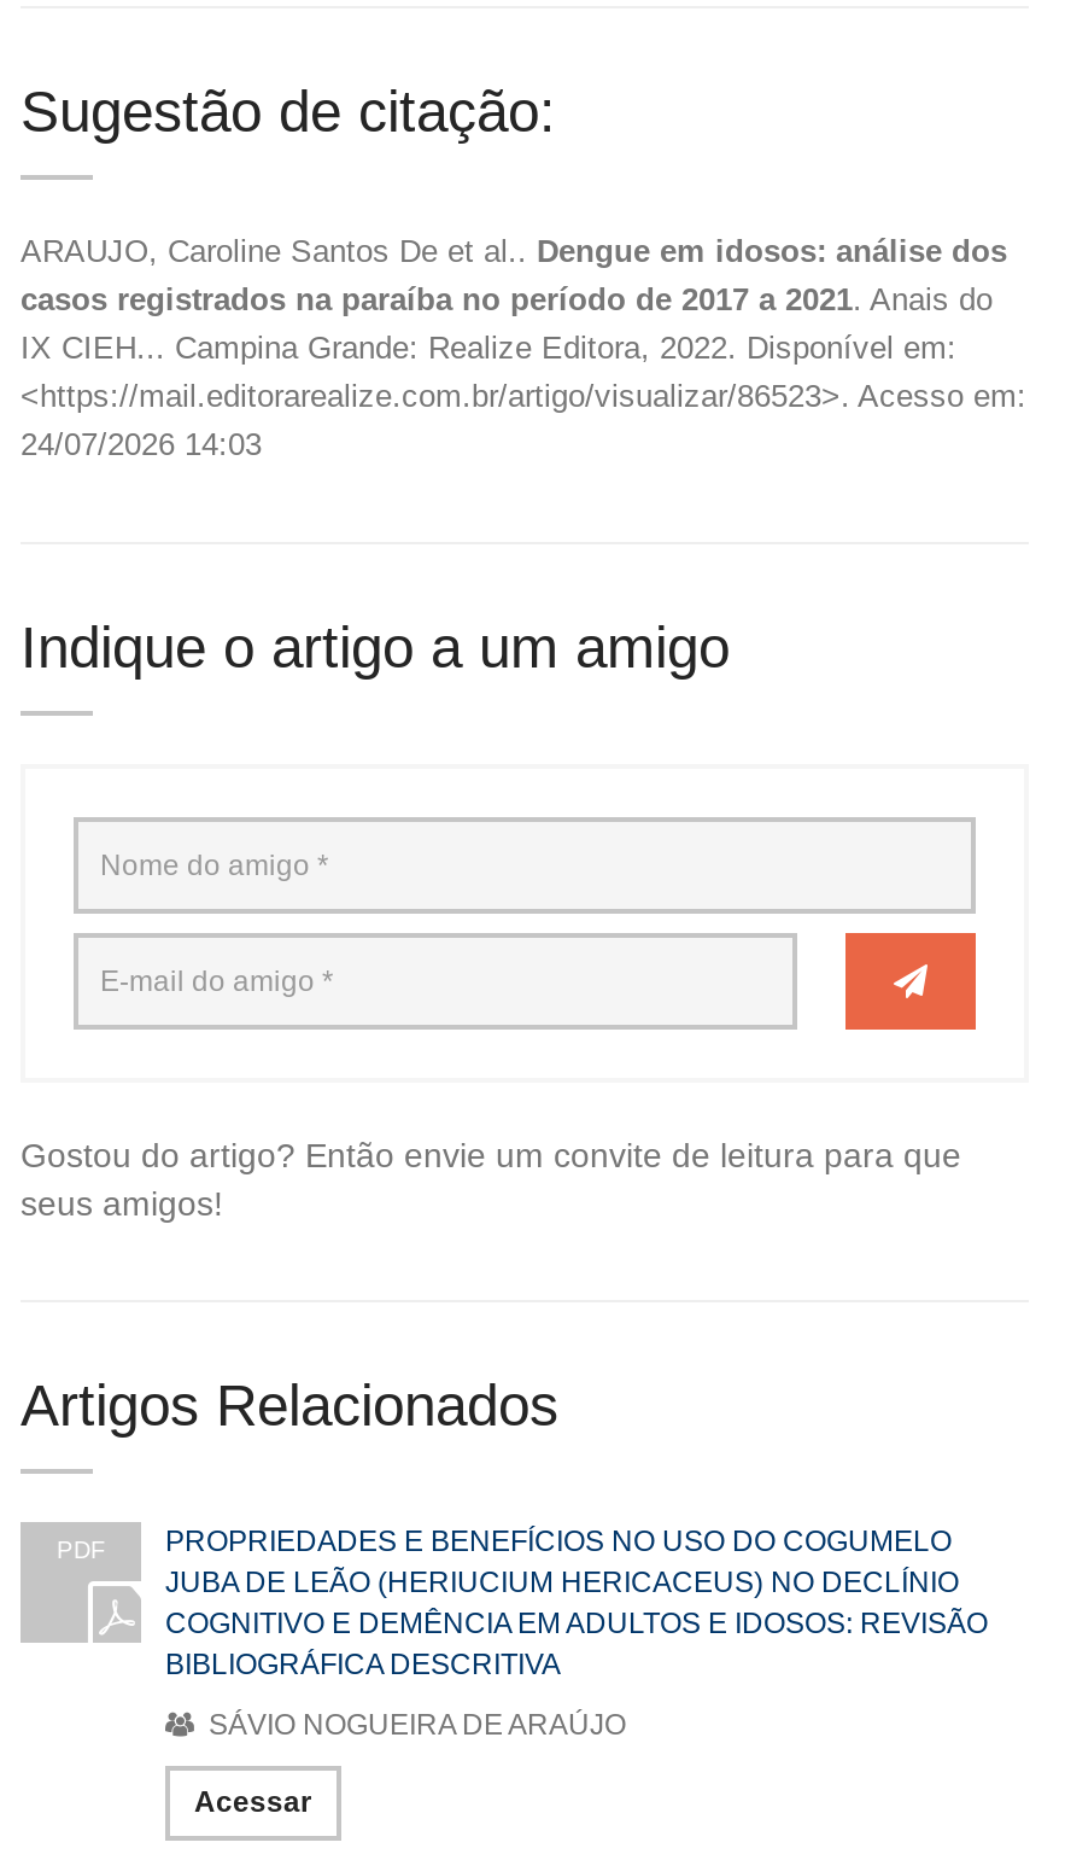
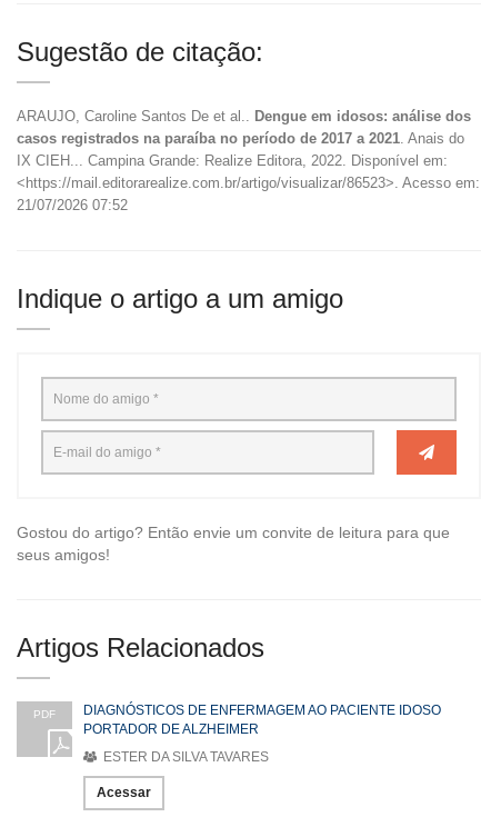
- 24/07/2026 14:03
+ 21/07/2026 07:52

- PROPRIEDADES E BENEFÍCIOS NO USO DO COGUMELO
- JUBA DE LEÃO (HERIUCIUM HERICACEUS) NO DECLÍNIO
- COGNITIVO E DEMÊNCIA EM ADULTOS E IDOSOS: REVISÃO
- BIBLIOGRÁFICA DESCRITIVA
+ DIAGNÓSTICOS DE ENFERMAGEM AO PACIENTE IDOSO
+ PORTADOR DE ALZHEIMER

- SÁVIO NOGUEIRA DE ARAÚJO
+ ESTER DA SILVA TAVARES
